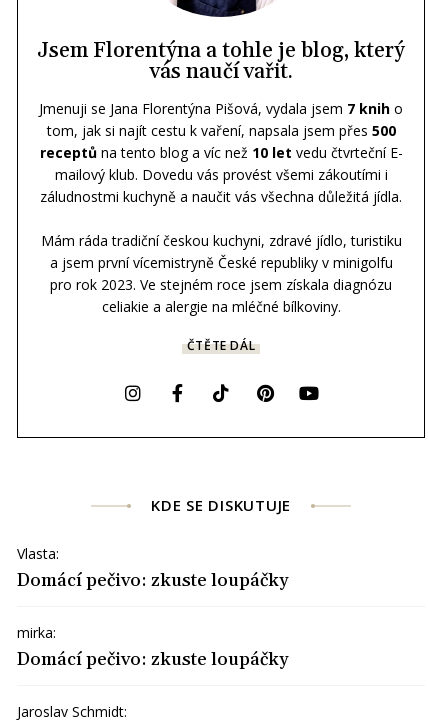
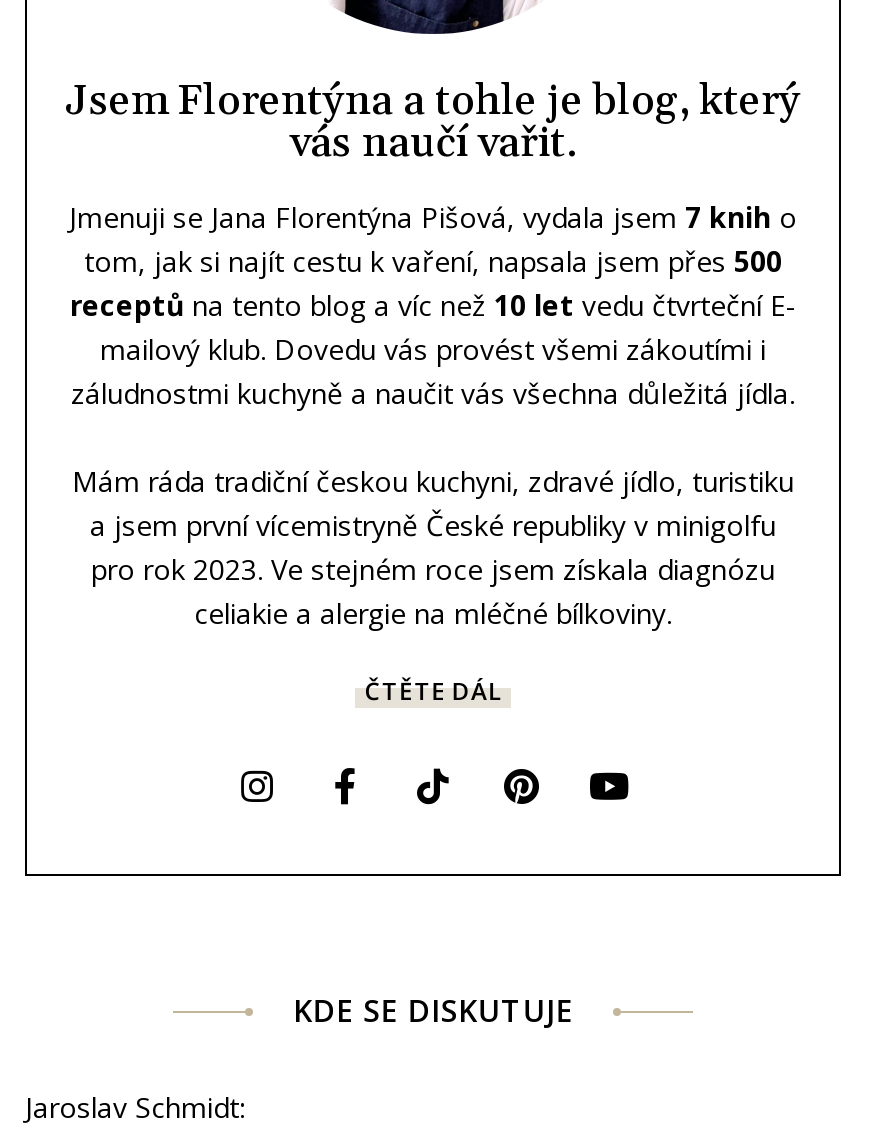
- Vlasta:
- Domácí pečivo: zkuste loupáčky
- mirka:
- Domácí pečivo: zkuste loupáčky
